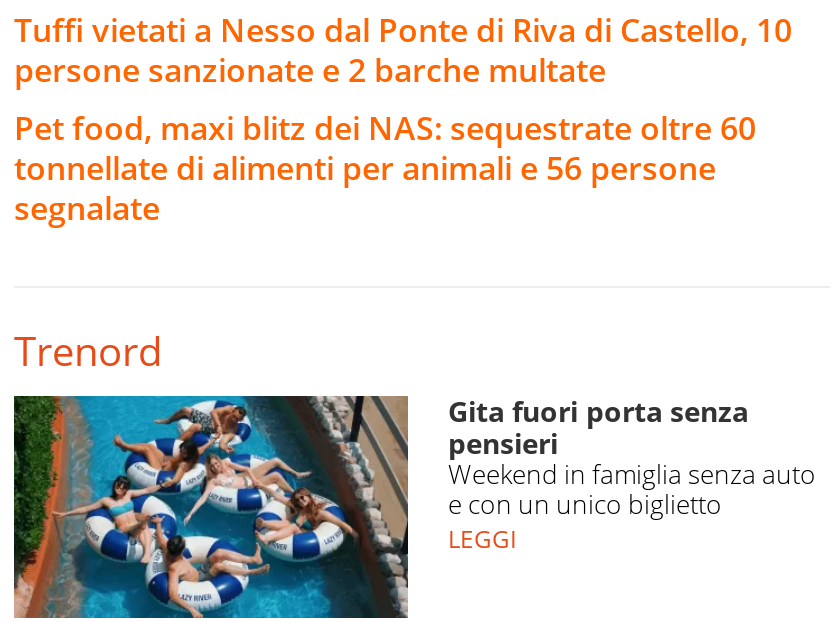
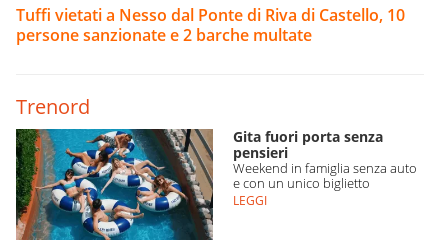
- Pet food, maxi blitz dei NAS: sequestrate oltre 60
- tonnellate di alimenti per animali e 56 persone
- segnalate
